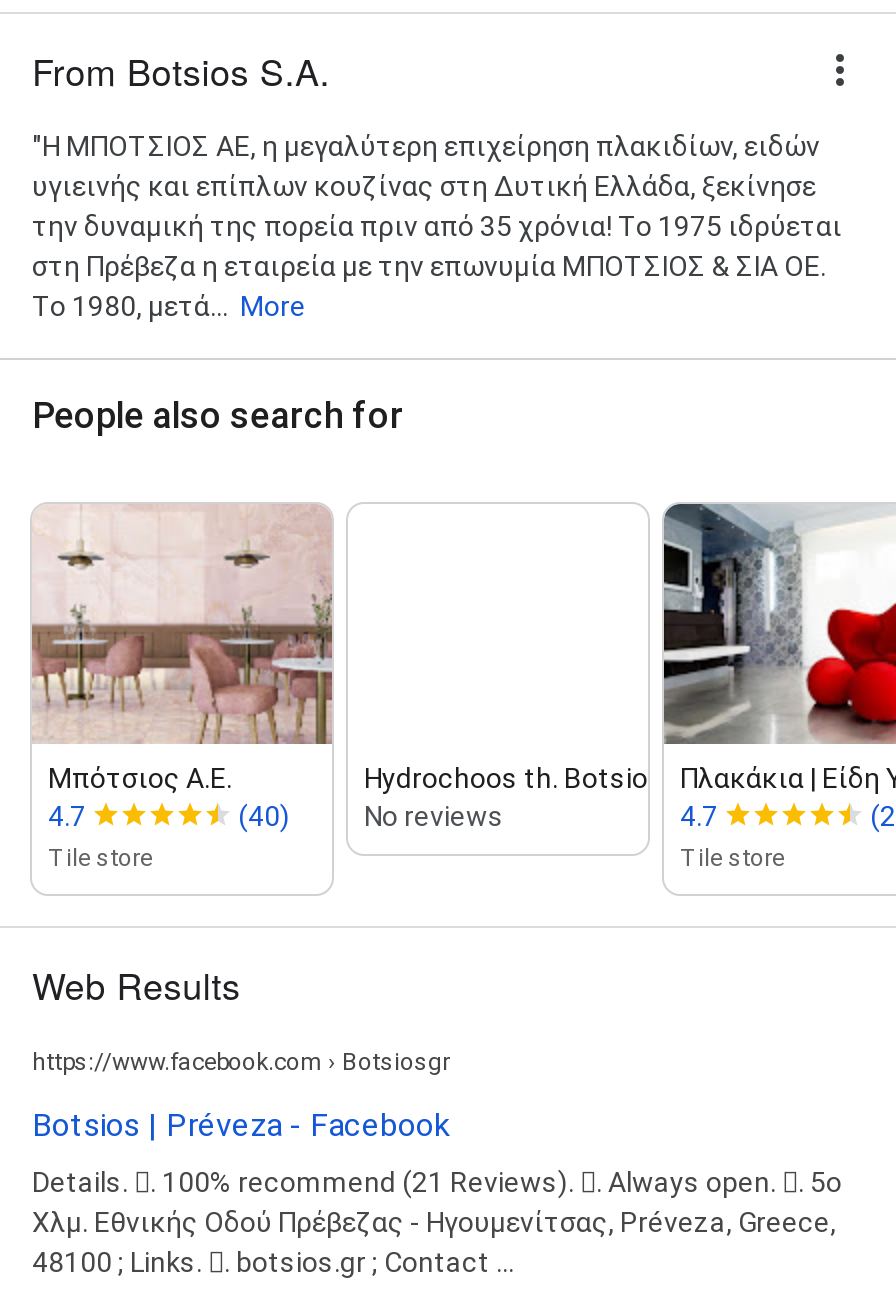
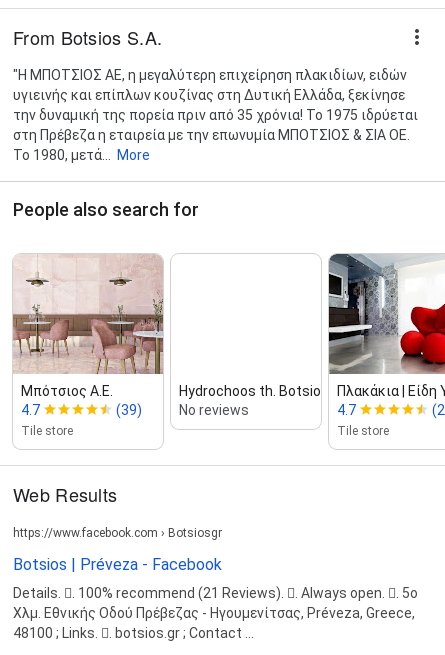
- (40)
+ (39)
